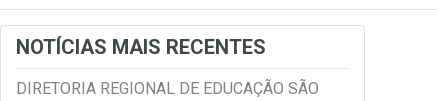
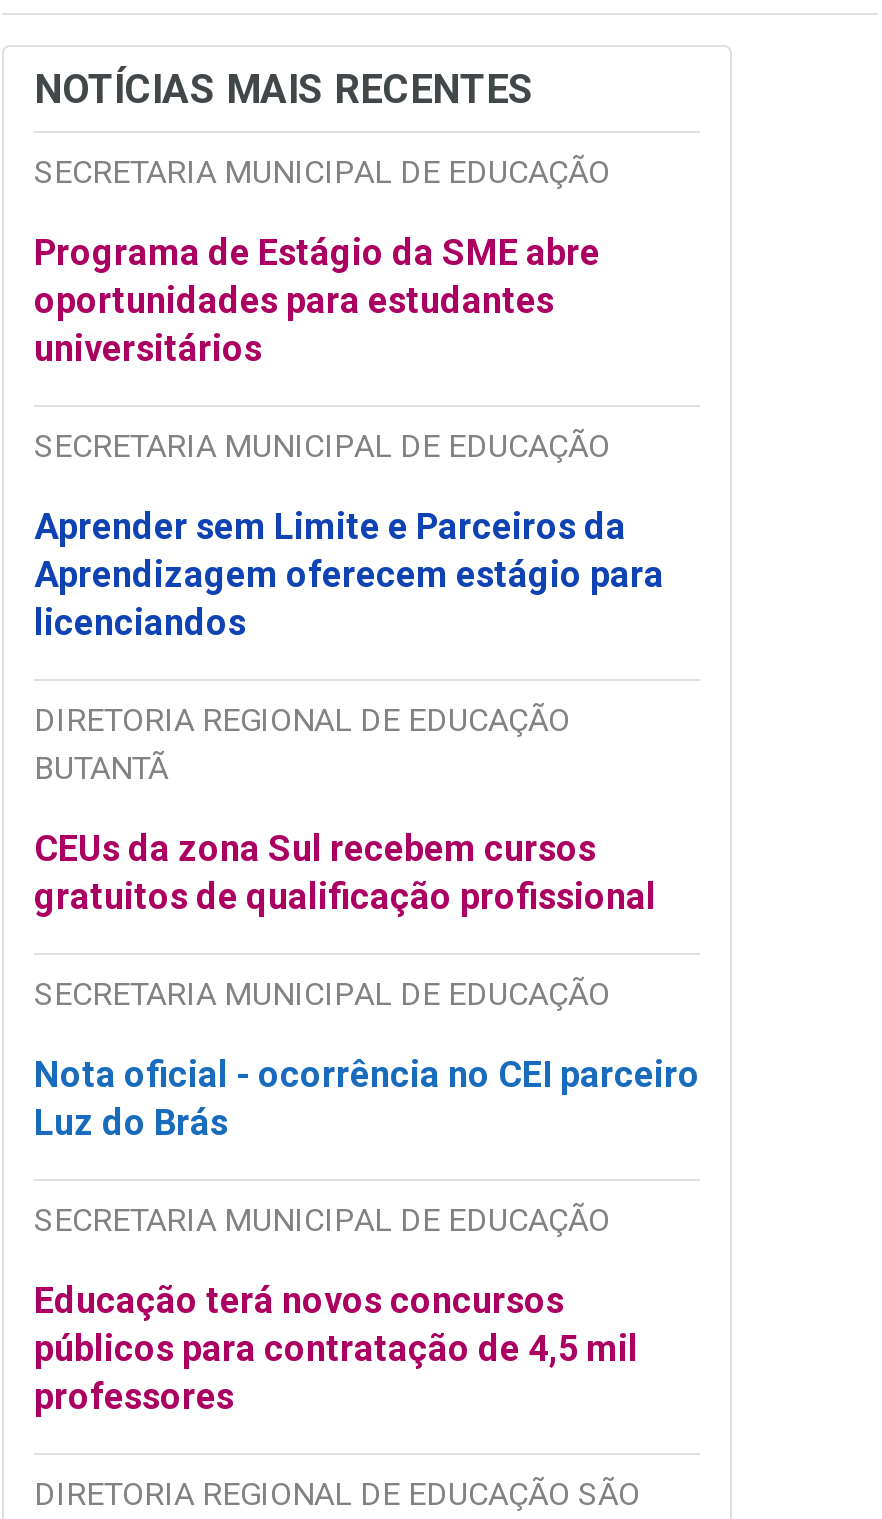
+ SECRETARIA MUNICIPAL DE EDUCAÇÃO
+ Programa de Estágio da SME abre
+ oportunidades para estudantes
+ universitários
+ SECRETARIA MUNICIPAL DE EDUCAÇÃO
+ Aprender sem Limite e Parceiros da
+ Aprendizagem oferecem estágio para
+ licenciandos
+ DIRETORIA REGIONAL DE EDUCAÇÃO
+ BUTANTÃ
+ CEUs da zona Sul recebem cursos
+ gratuitos de qualificação profissional
+ SECRETARIA MUNICIPAL DE EDUCAÇÃO
+ Nota oficial - ocorrência no CEI parceiro
+ Luz do Brás
+ SECRETARIA MUNICIPAL DE EDUCAÇÃO
+ Educação terá novos concursos
+ públicos para contratação de 4,5 mil
+ professores
